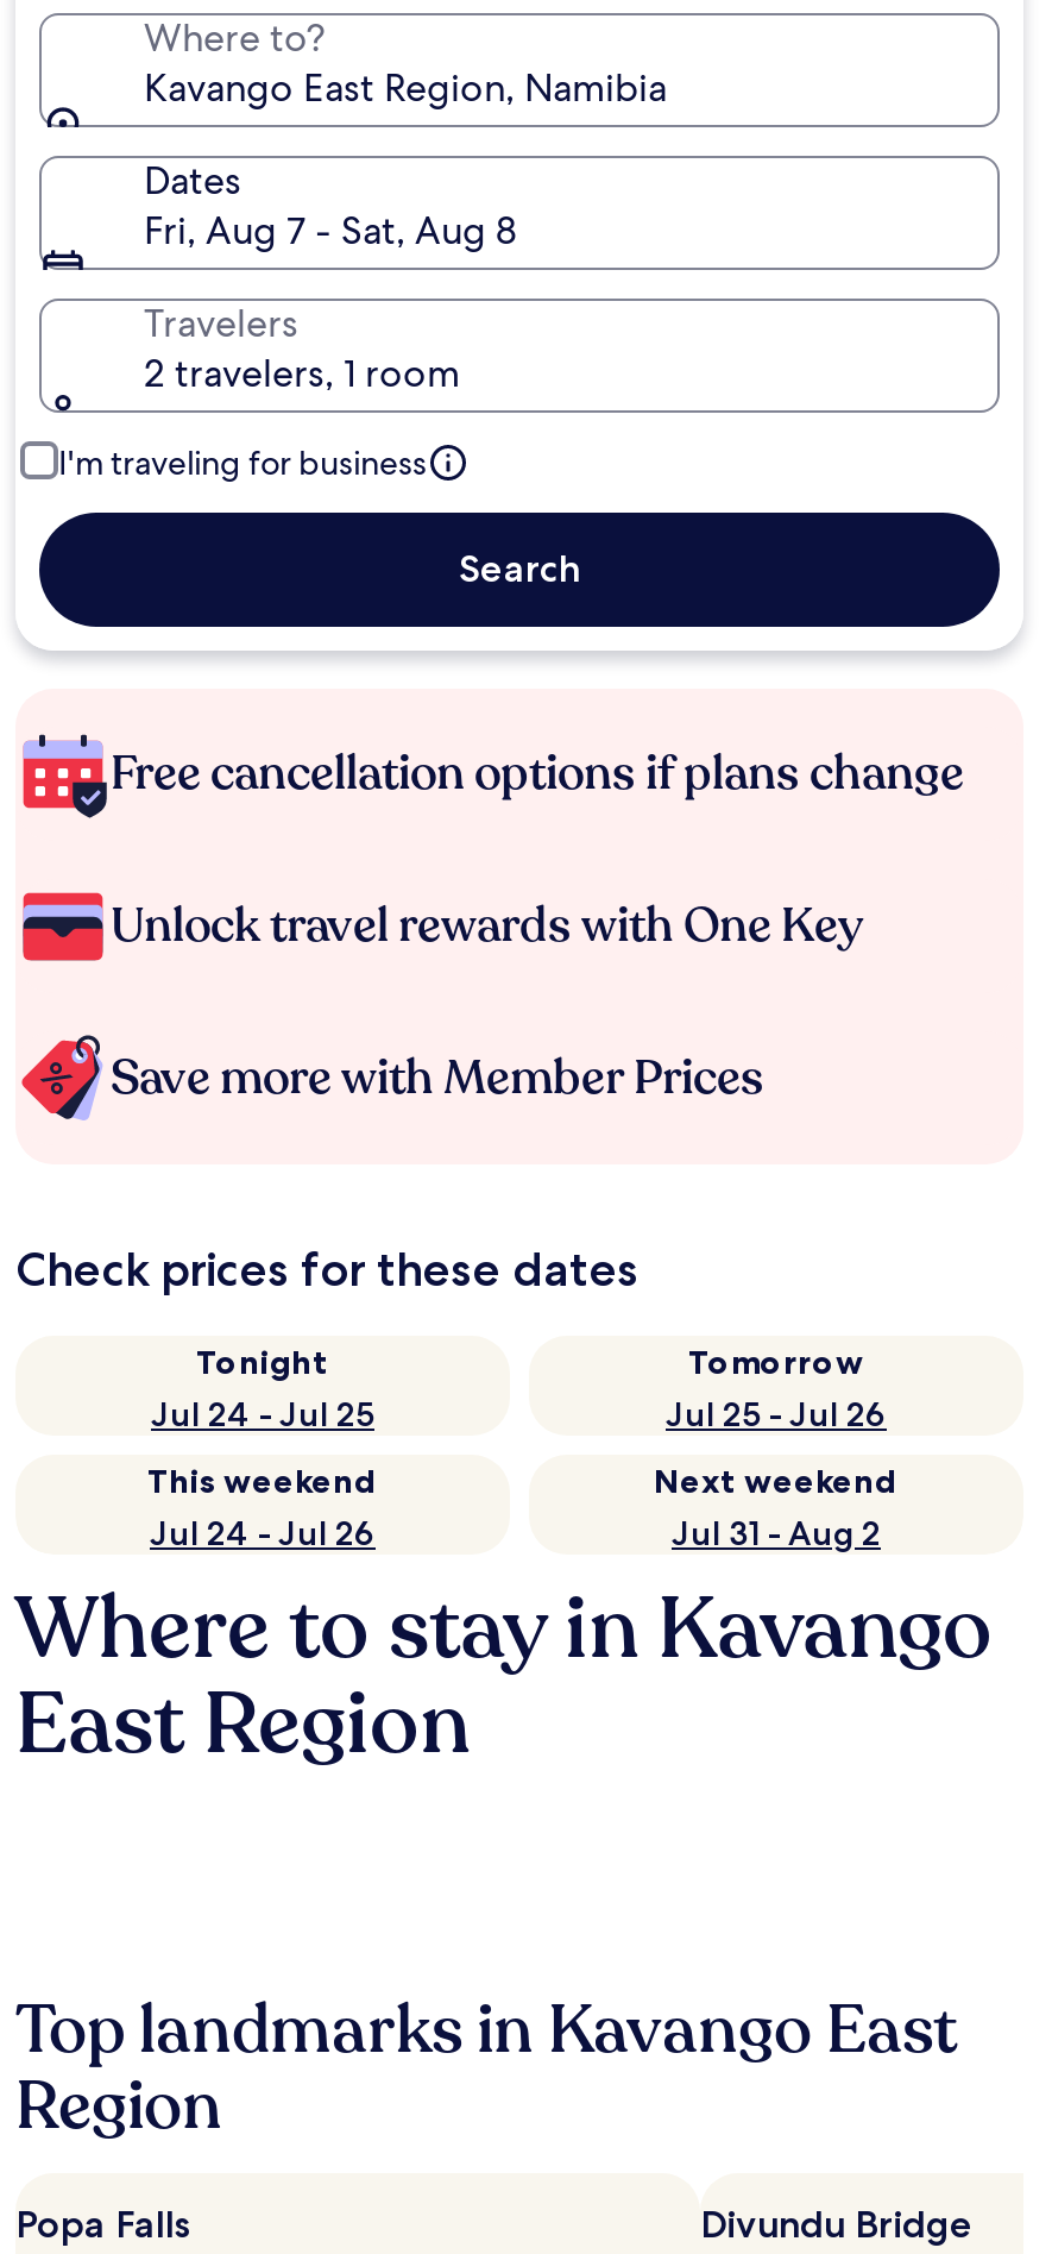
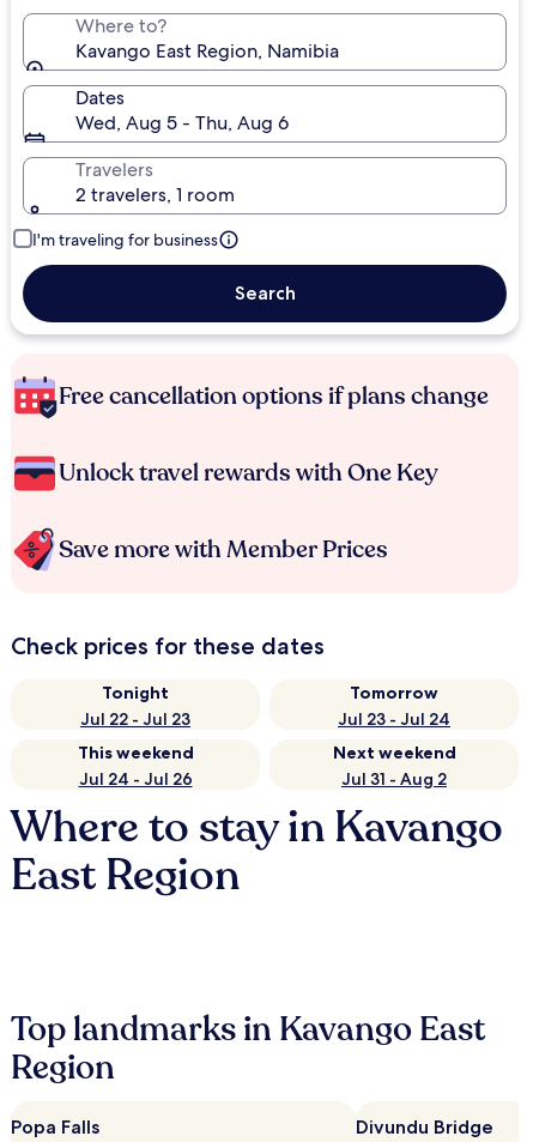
- Fri, Aug 7 - Sat, Aug 8
+ Wed, Aug 5 - Thu, Aug 6

- Jul 24 - Jul 25
+ Jul 22 - Jul 23

- Jul 25 - Jul 26
+ Jul 23 - Jul 24
